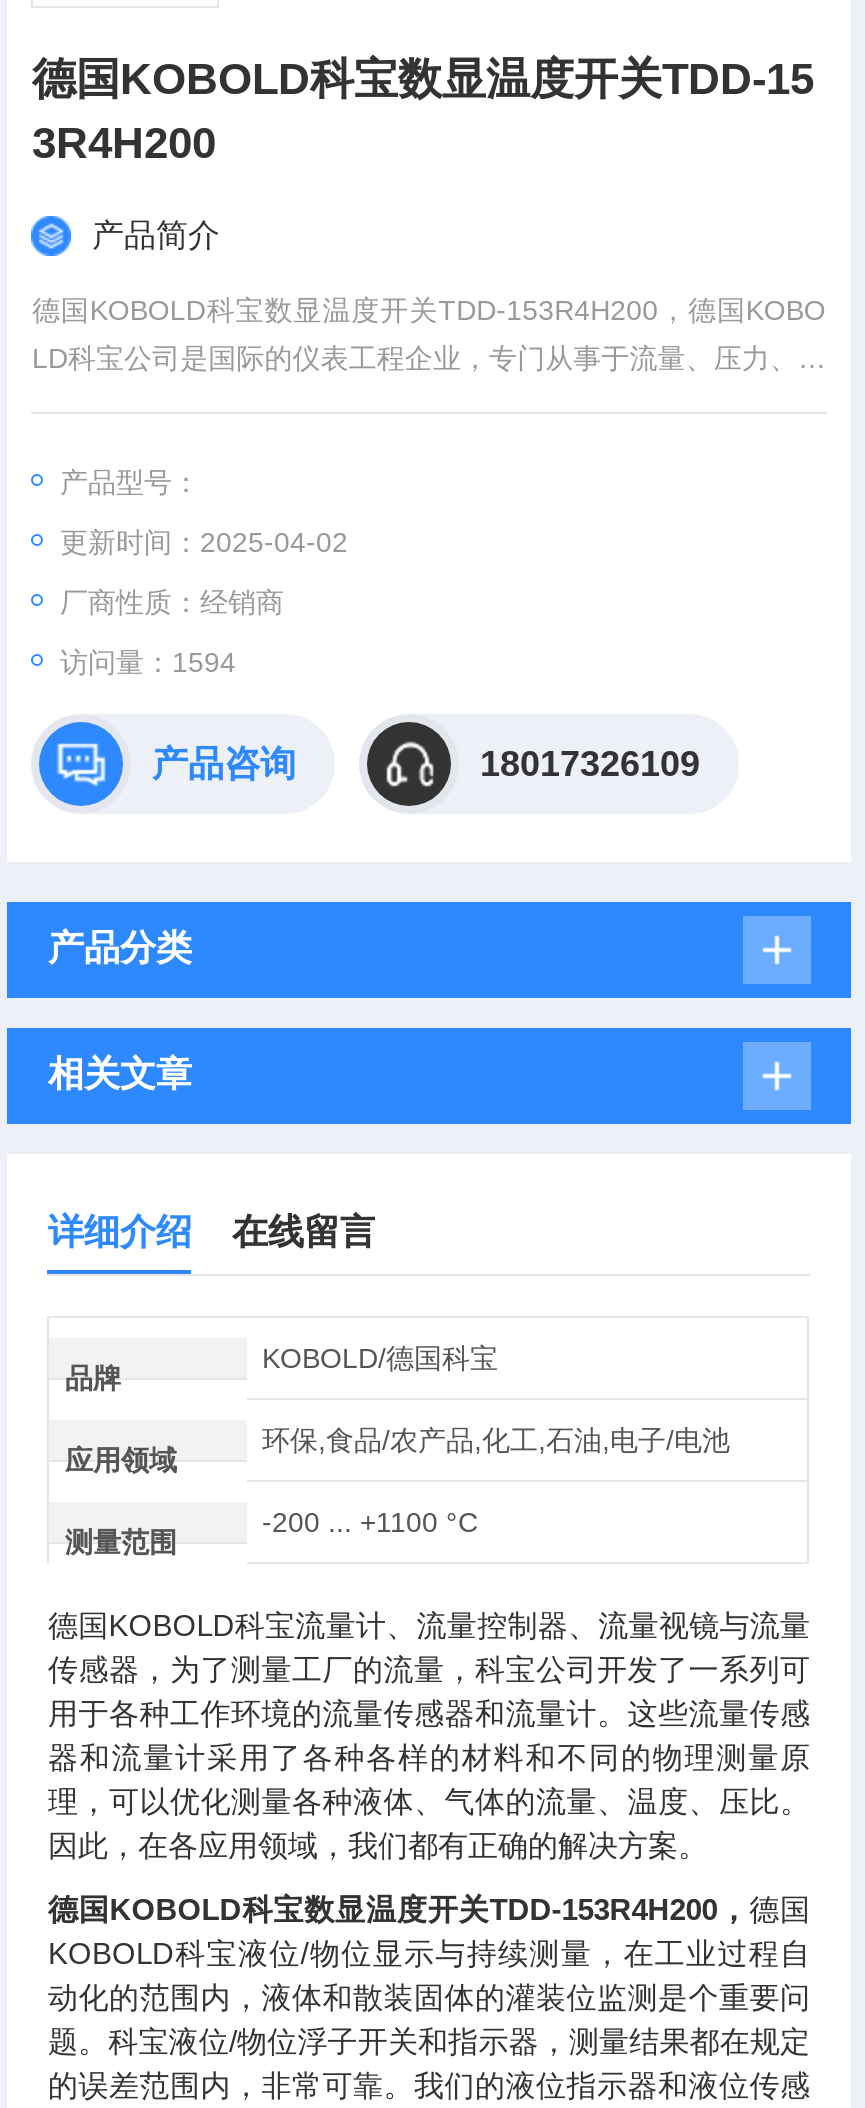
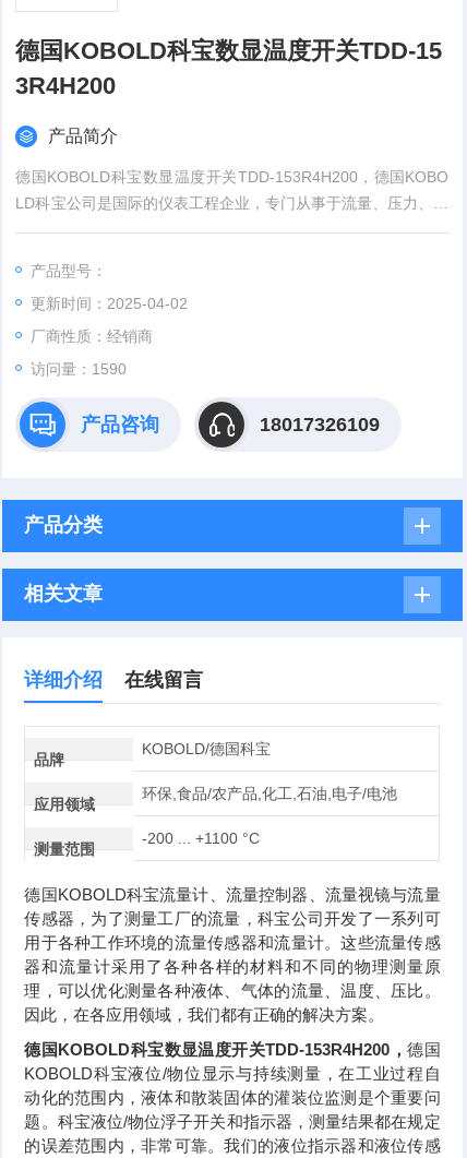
- 访问量：1594
+ 访问量：1590
